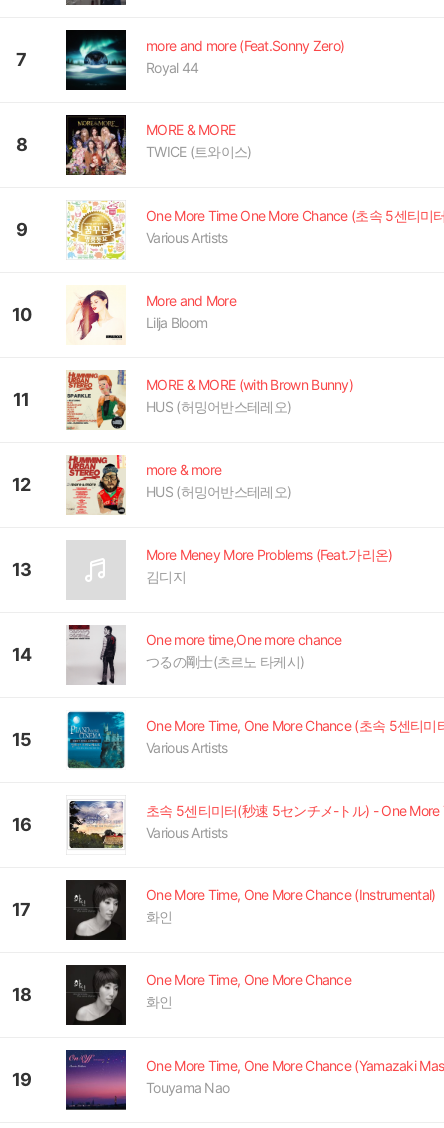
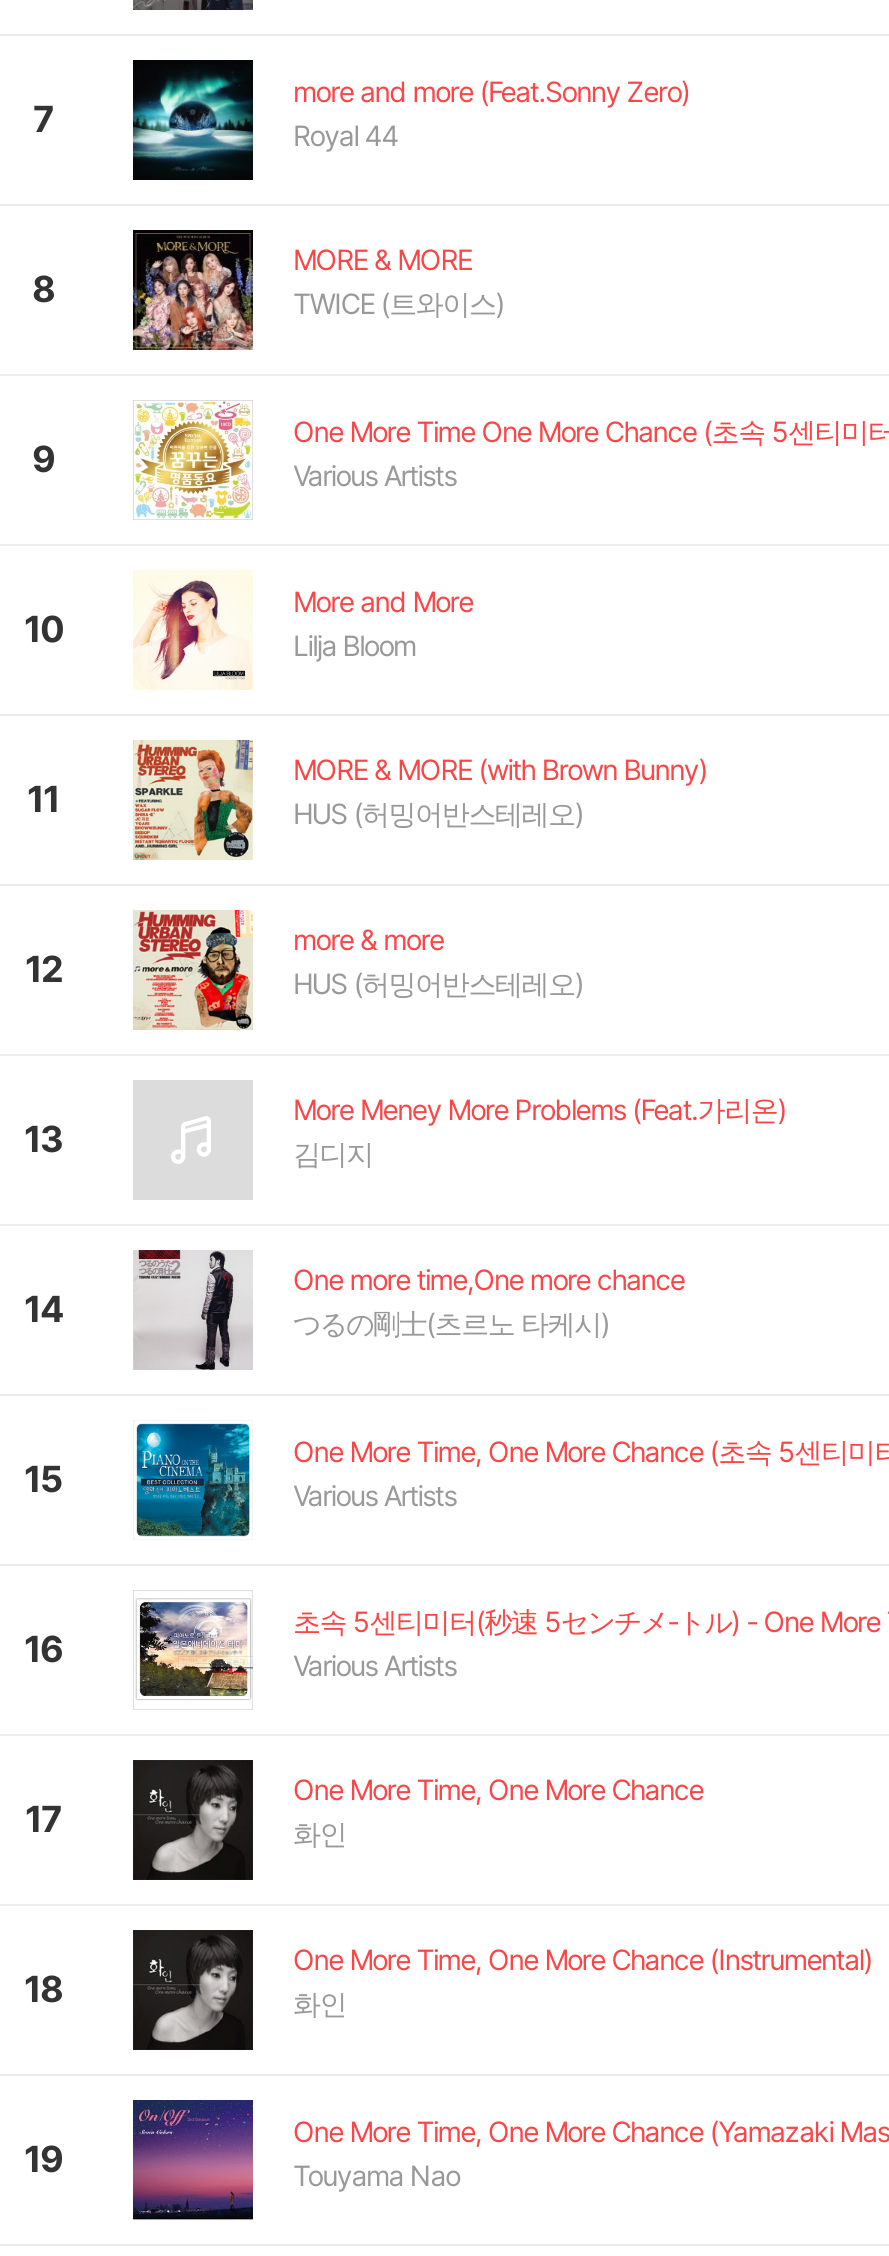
moved down: One More Time, One More Chance (Instrumental)

moved up: One More Time, One More Chance
